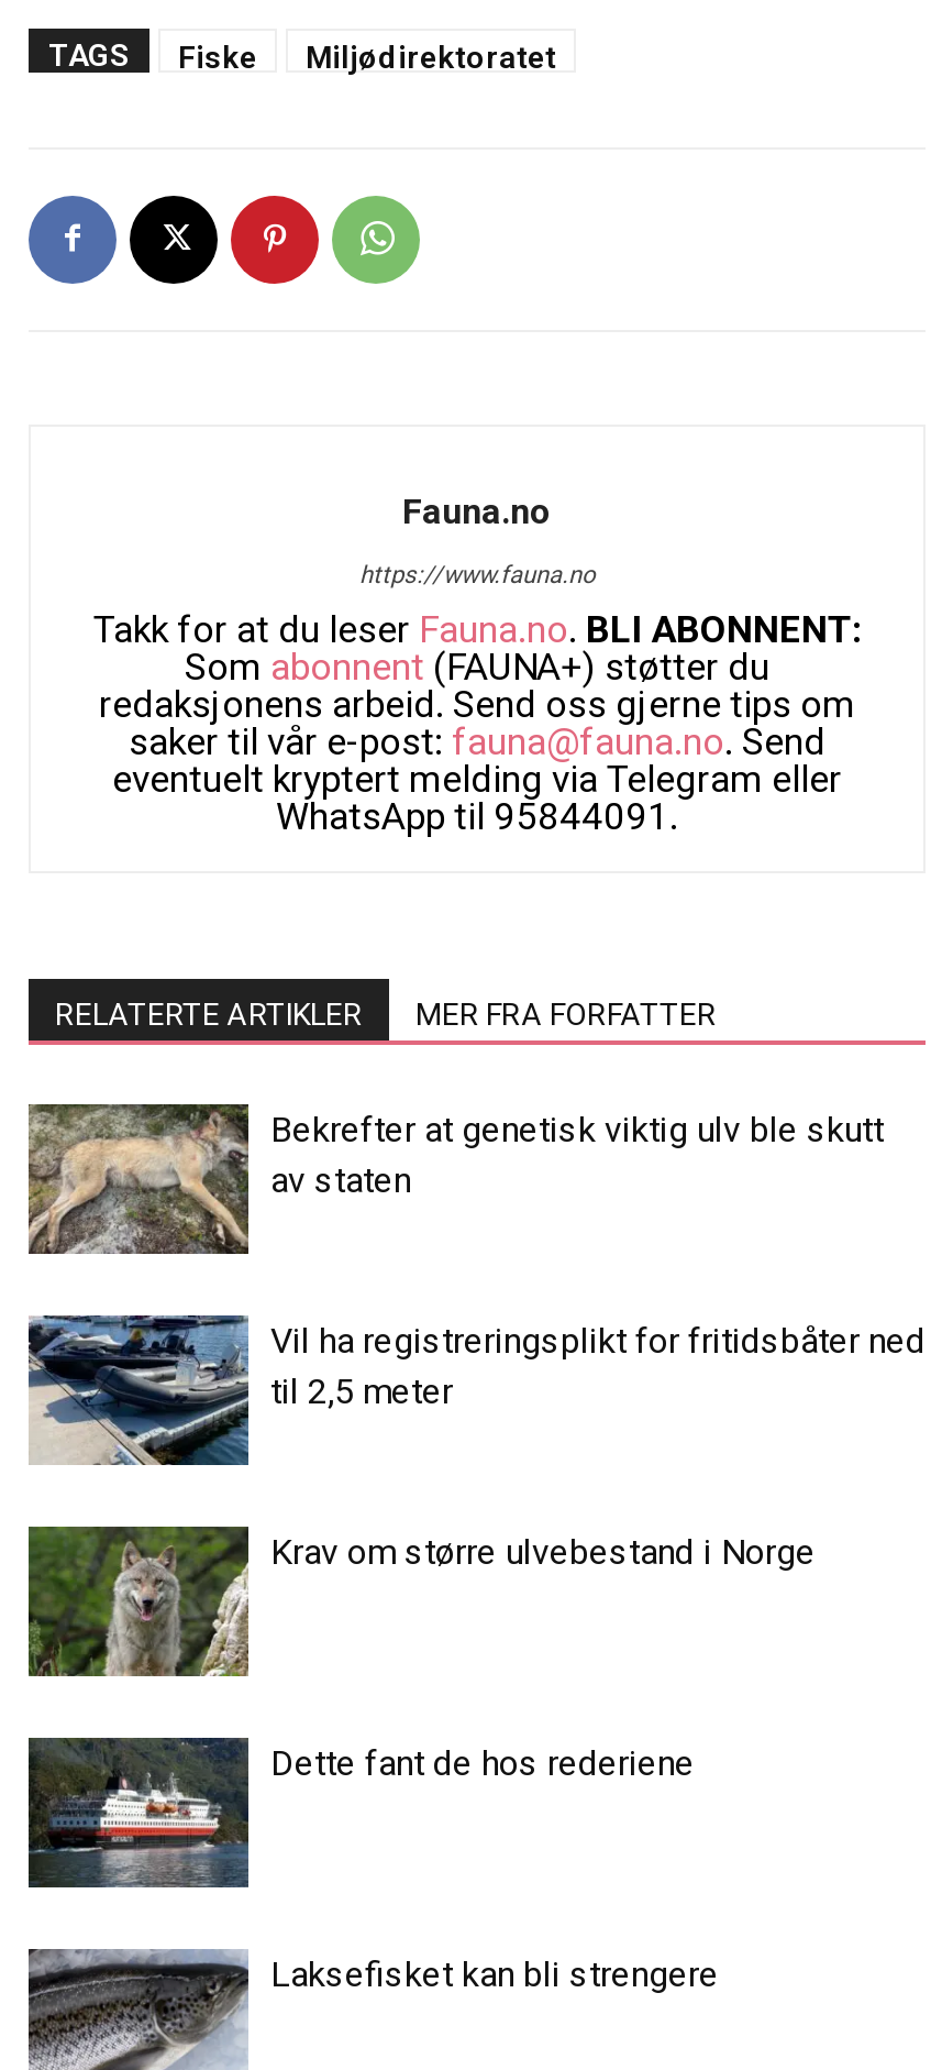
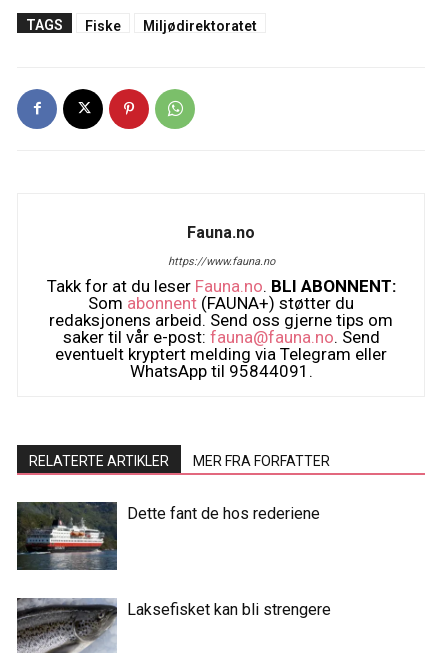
- [image]
- Bekrefter at genetisk viktig ulv ble skutt
- av staten

- [image]
- Vil ha registreringsplikt for fritidsbåter ned
- til 2,5 meter

- [image]
- Krav om større ulvebestand i Norge
